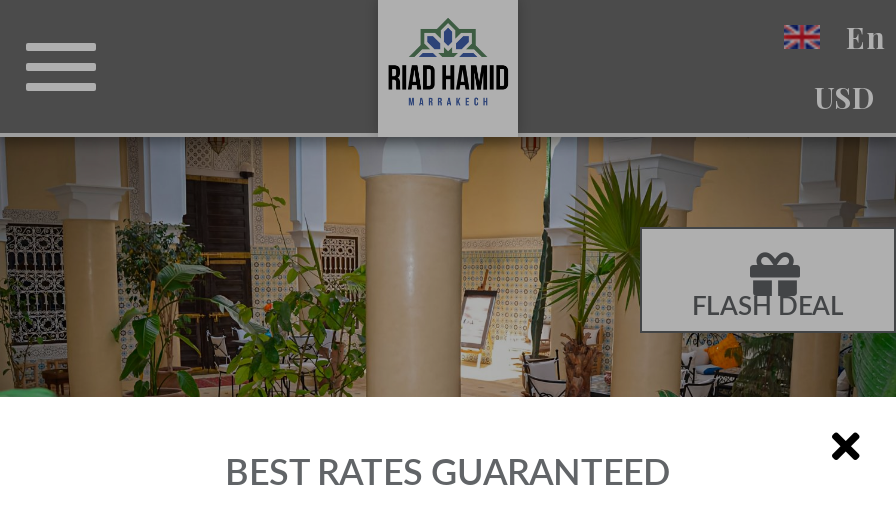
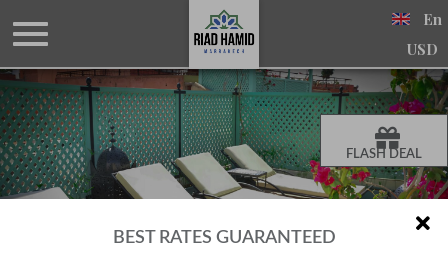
- [image]
+ [image]
